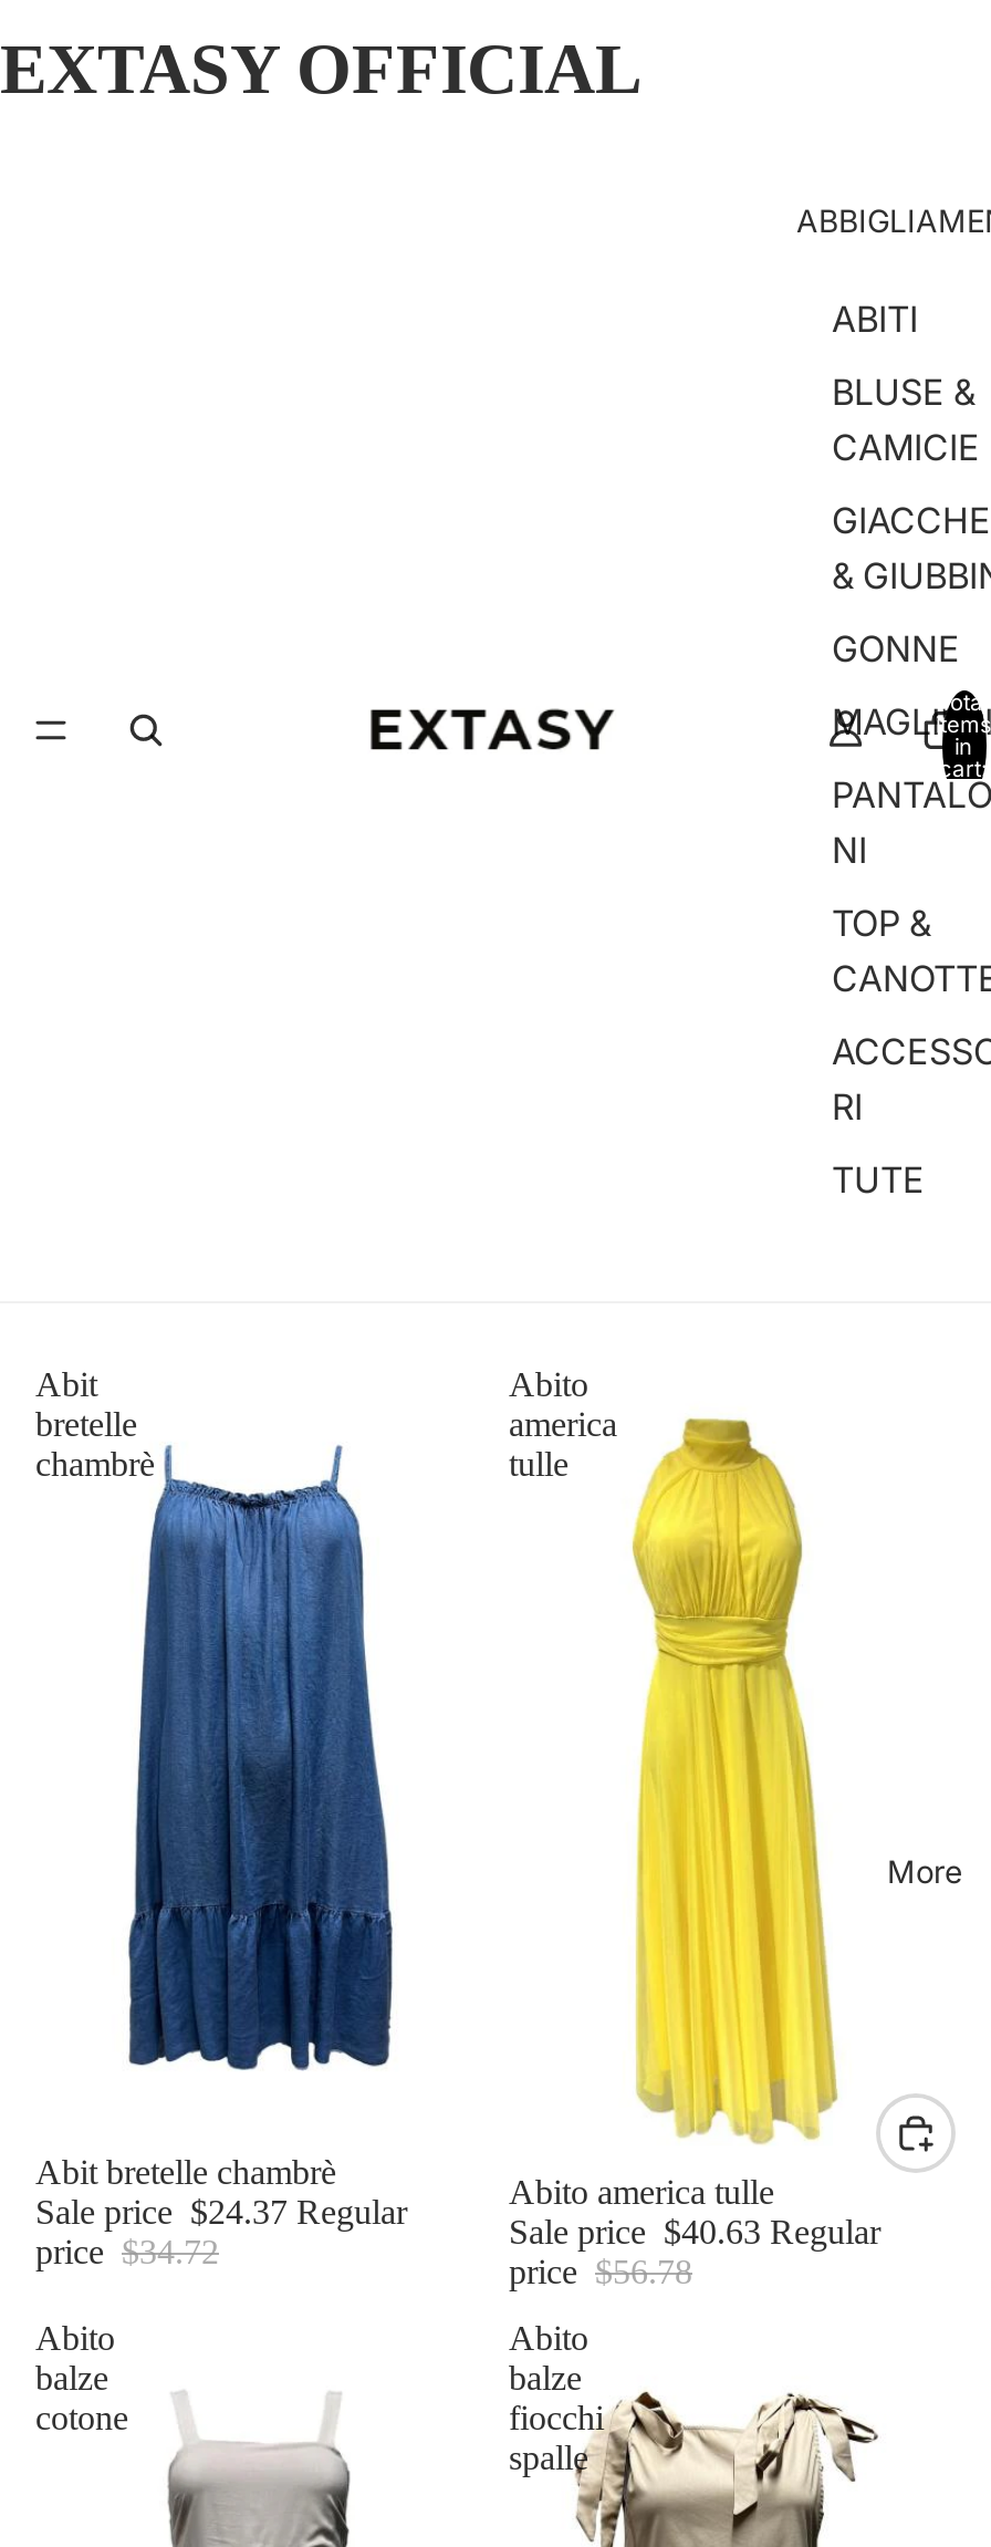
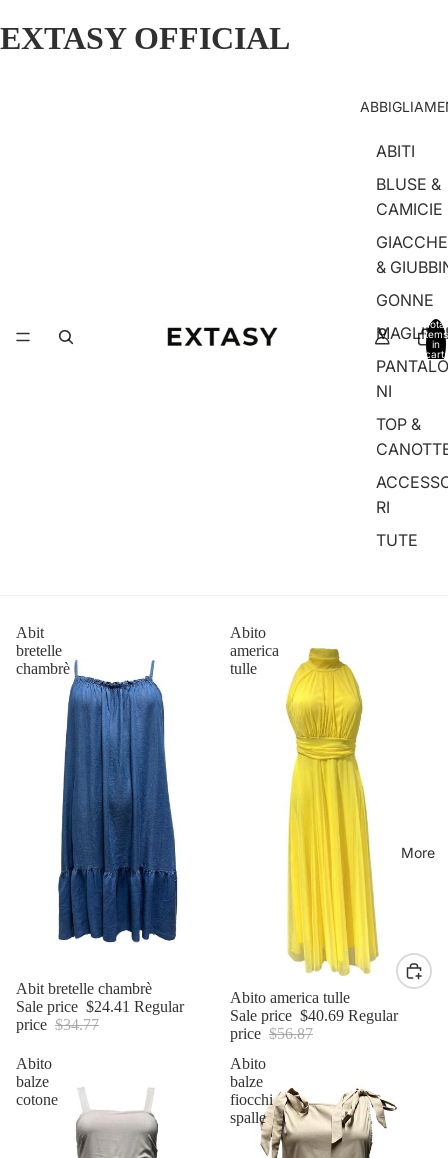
- Sale price $24.37 Regular
+ Sale price $24.41 Regular

- Sale price $40.63 Regular
+ Sale price $40.69 Regular

- price $34.72
+ price $34.77

- price $56.78
+ price $56.87
